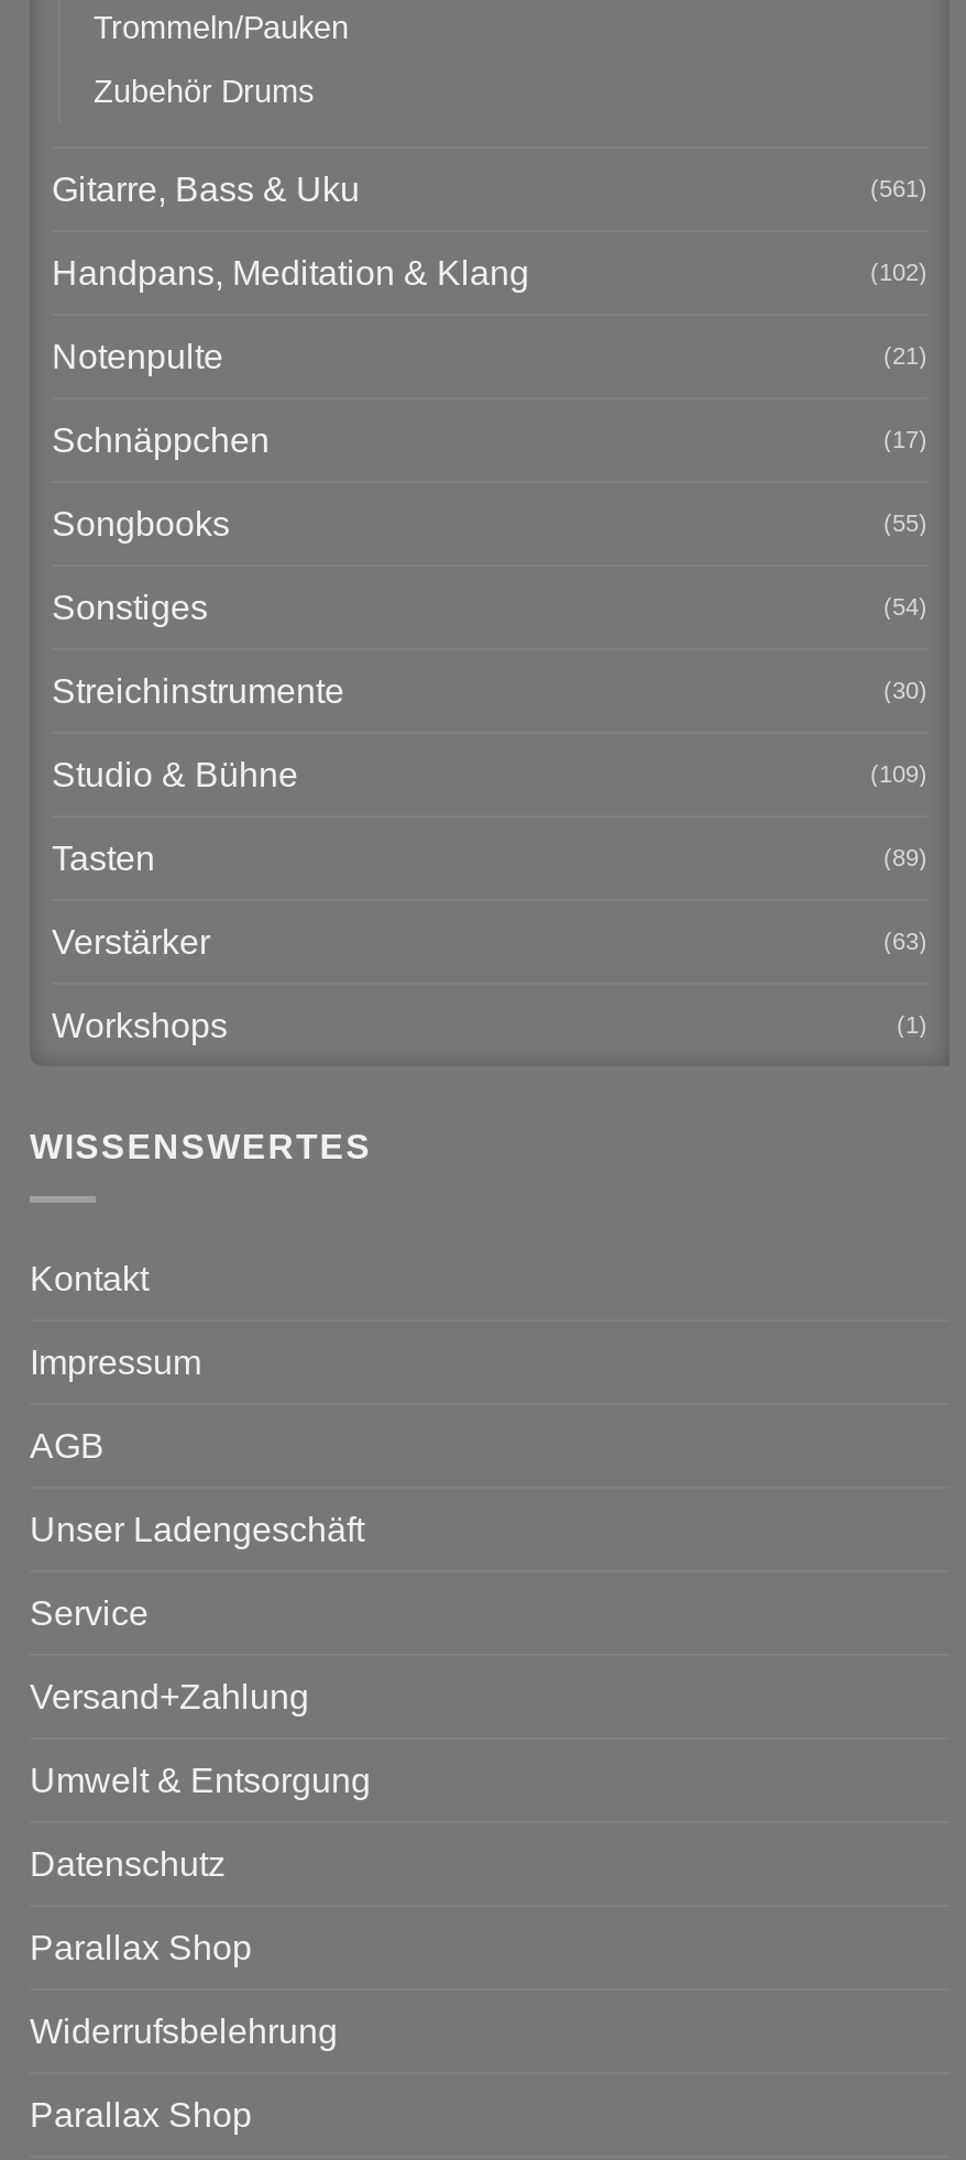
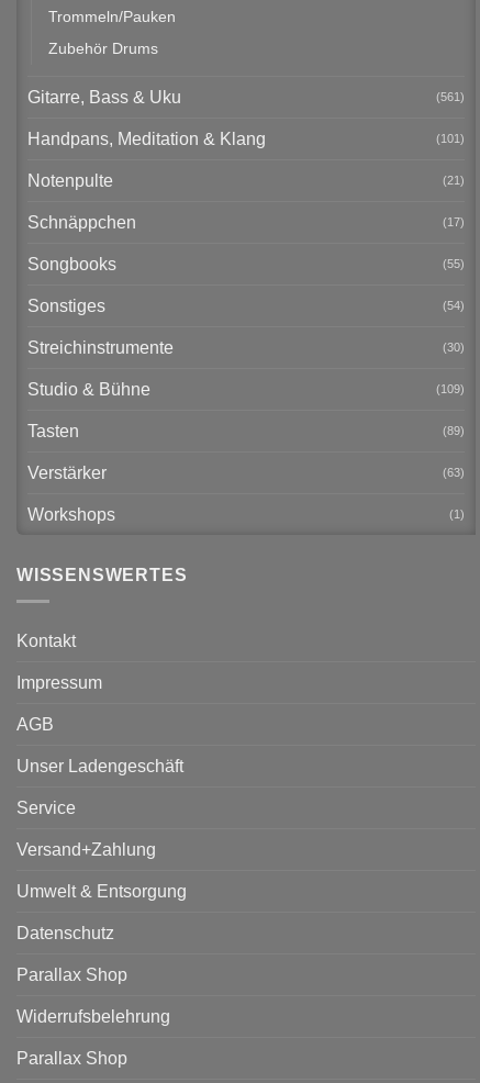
- (102)
+ (101)
